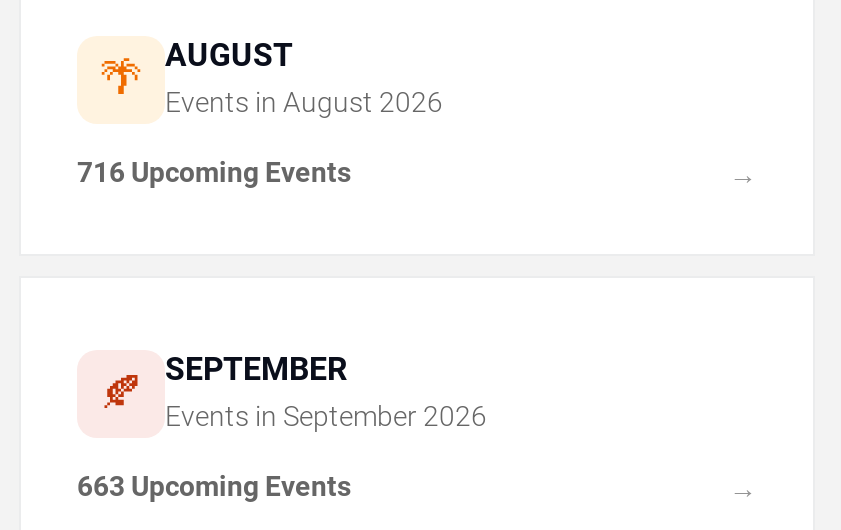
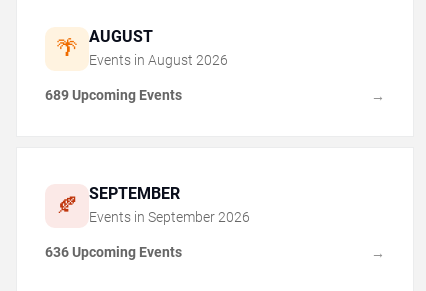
- 716 Upcoming Events
+ 689 Upcoming Events

- 663 Upcoming Events
+ 636 Upcoming Events
